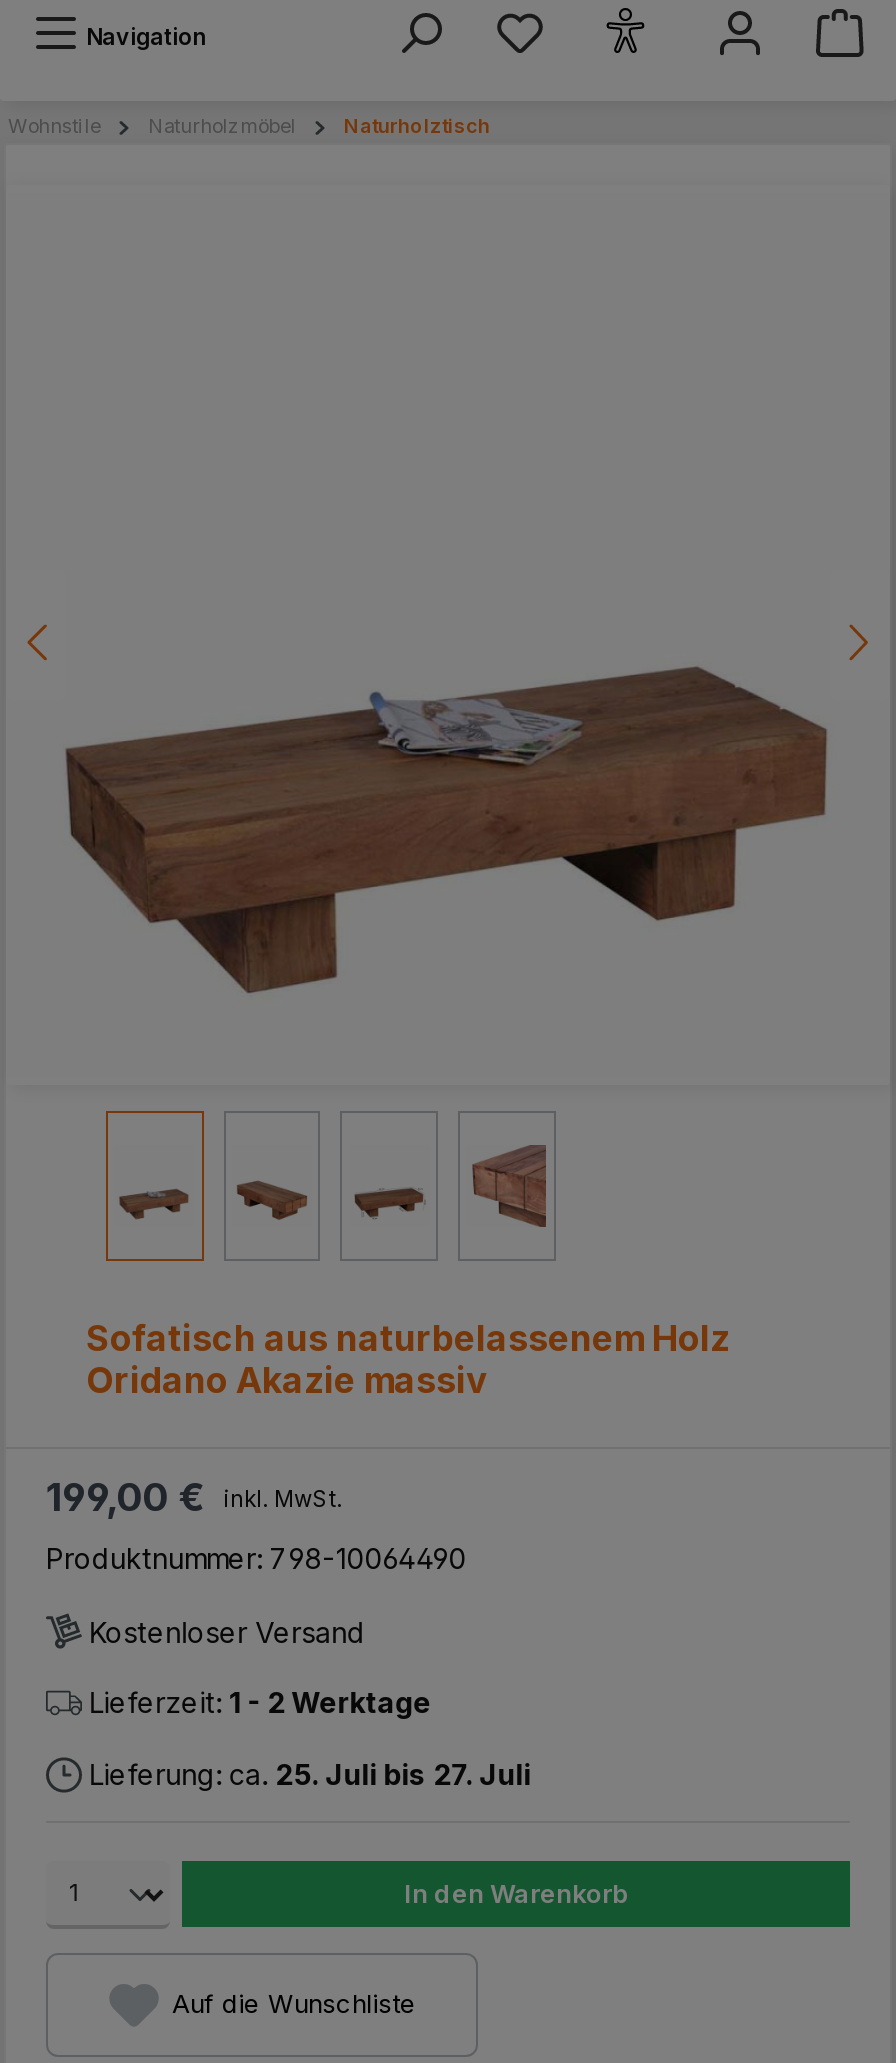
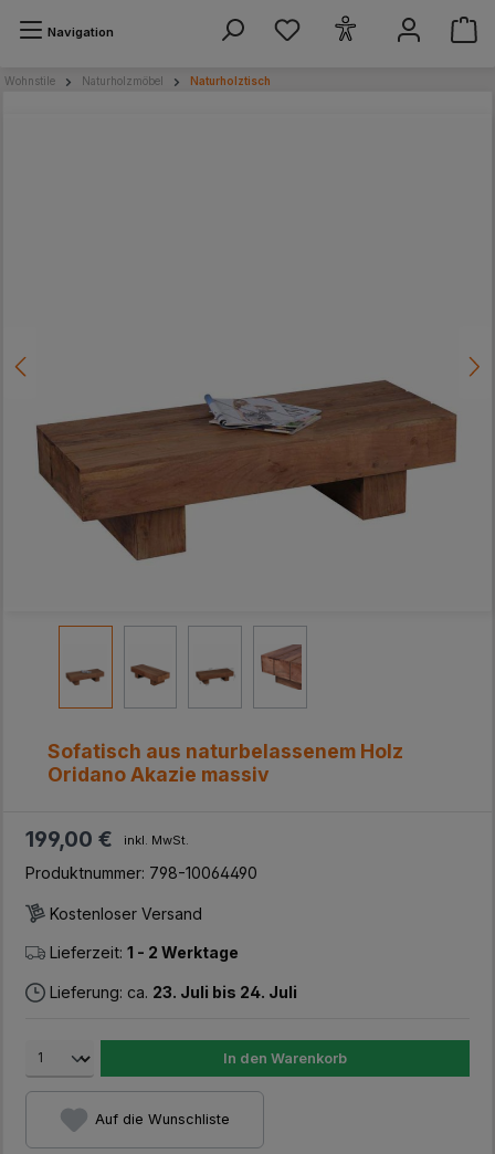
- Lieferung: ca. 25. Juli bis 27. Juli
+ Lieferung: ca. 23. Juli bis 24. Juli
